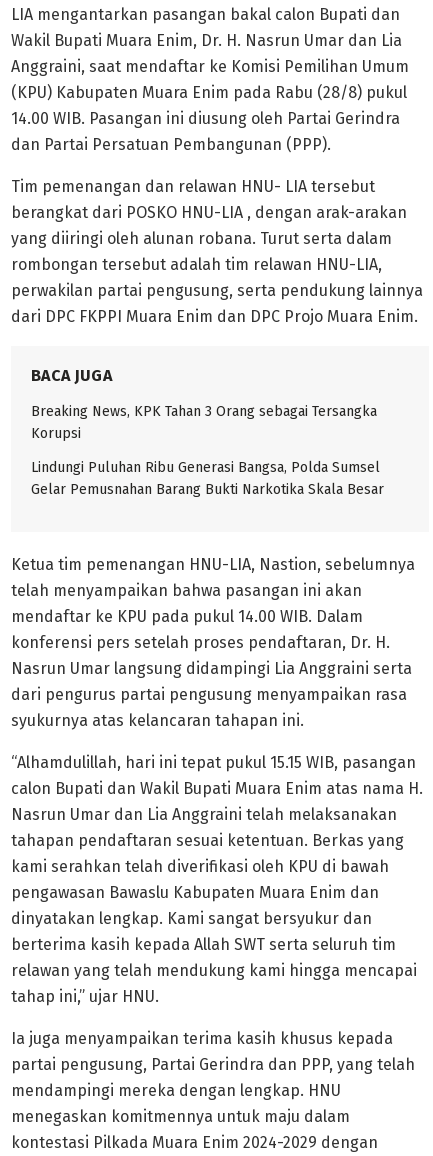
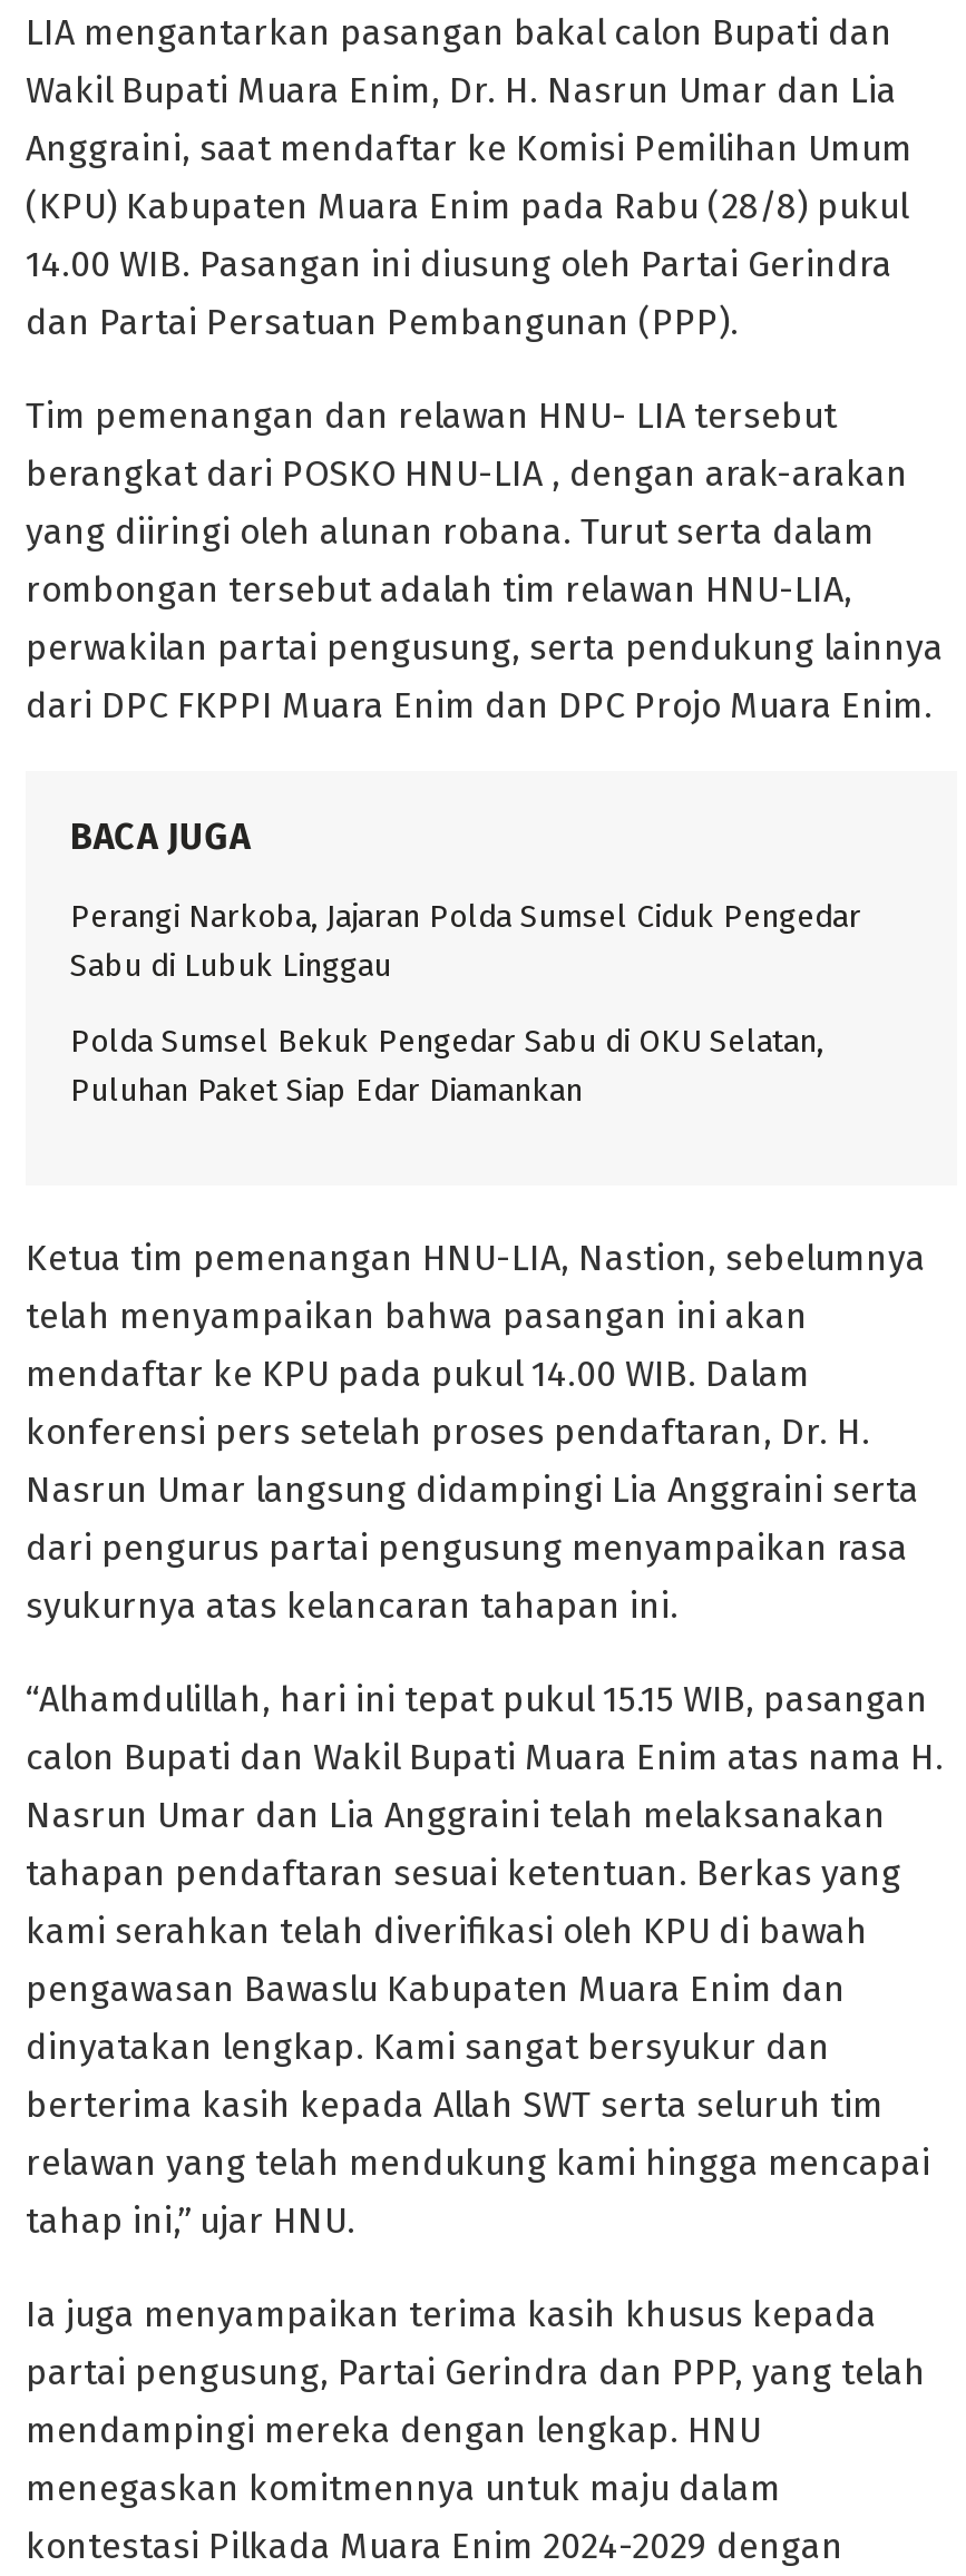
- Breaking News, KPK Tahan 3 Orang sebagai Tersangka
- Korupsi
+ Perangi Narkoba, Jajaran Polda Sumsel Ciduk Pengedar
+ Sabu di Lubuk Linggau

- Lindungi Puluhan Ribu Generasi Bangsa, Polda Sumsel
- Gelar Pemusnahan Barang Bukti Narkotika Skala Besar
+ Polda Sumsel Bekuk Pengedar Sabu di OKU Selatan,
+ Puluhan Paket Siap Edar Diamankan
